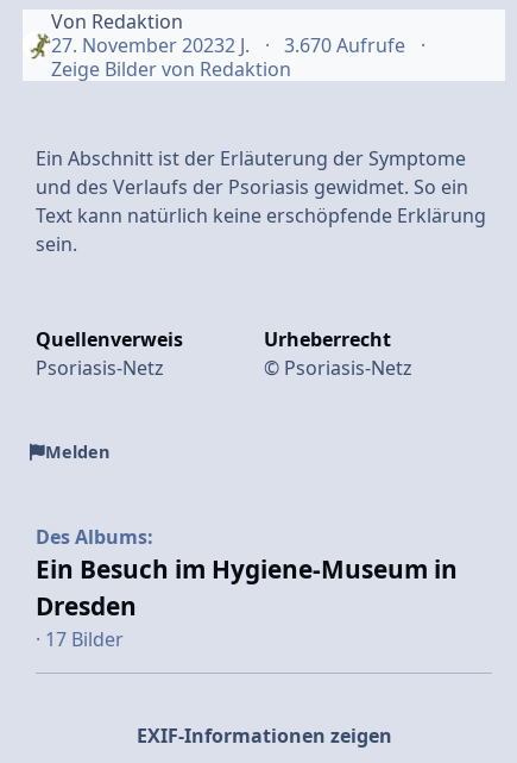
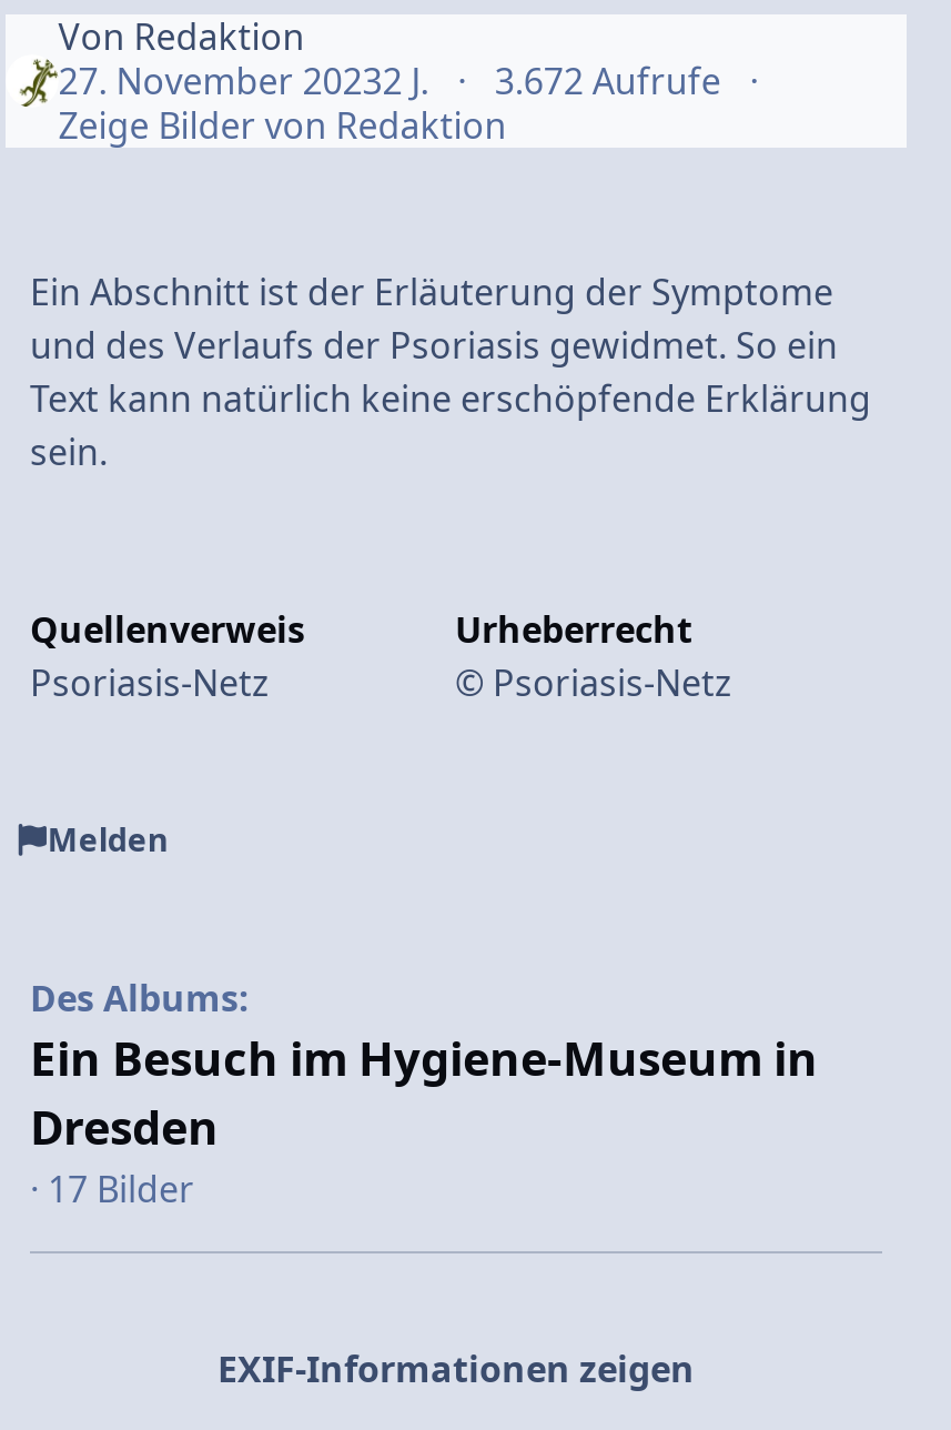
- 27. November 20232 J. 3.670 Aufrufe
+ 27. November 20232 J. 3.672 Aufrufe
